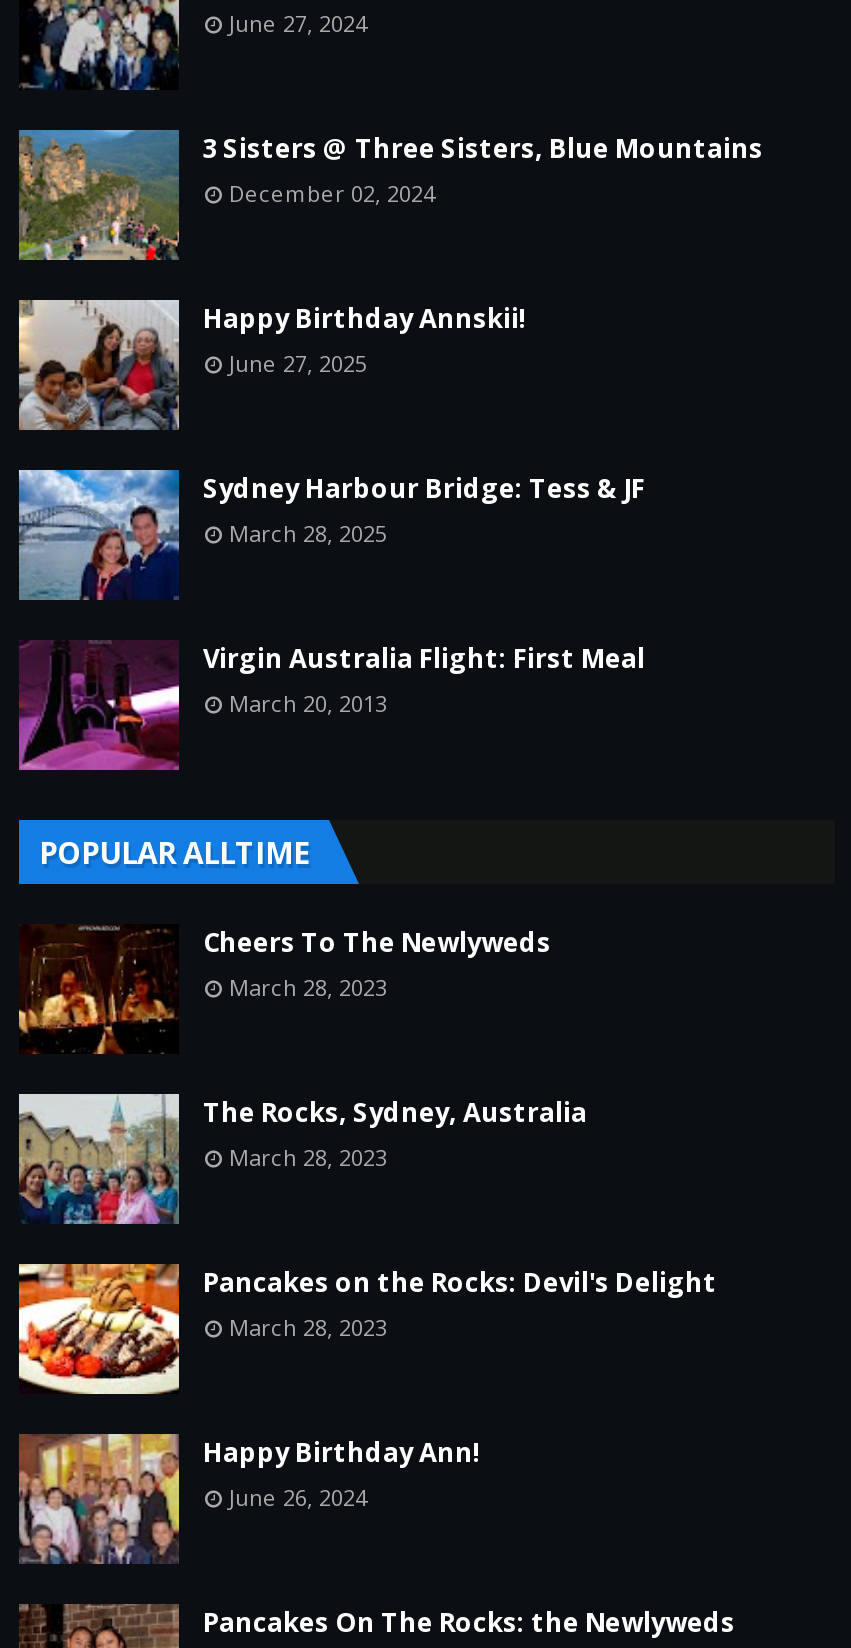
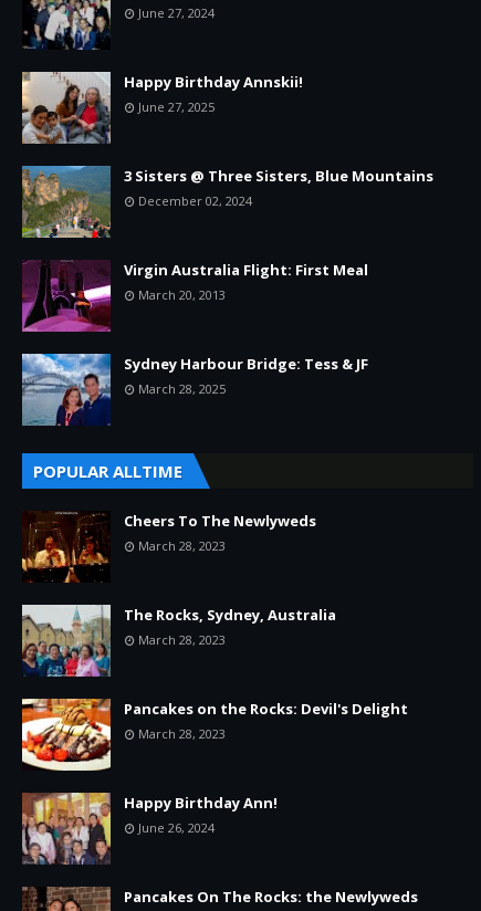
moved down: [image] | 3 Sisters @ Three Sisters, Blue Mountains | December 02, 2024

moved up: [image] | Happy Birthday Annskii! | June 27, 2025

moved down: [image] | Sydney Harbour Bridge: Tess & JF | March 28, 2025

moved up: [image] | Virgin Australia Flight: First Meal | March 20, 2013
